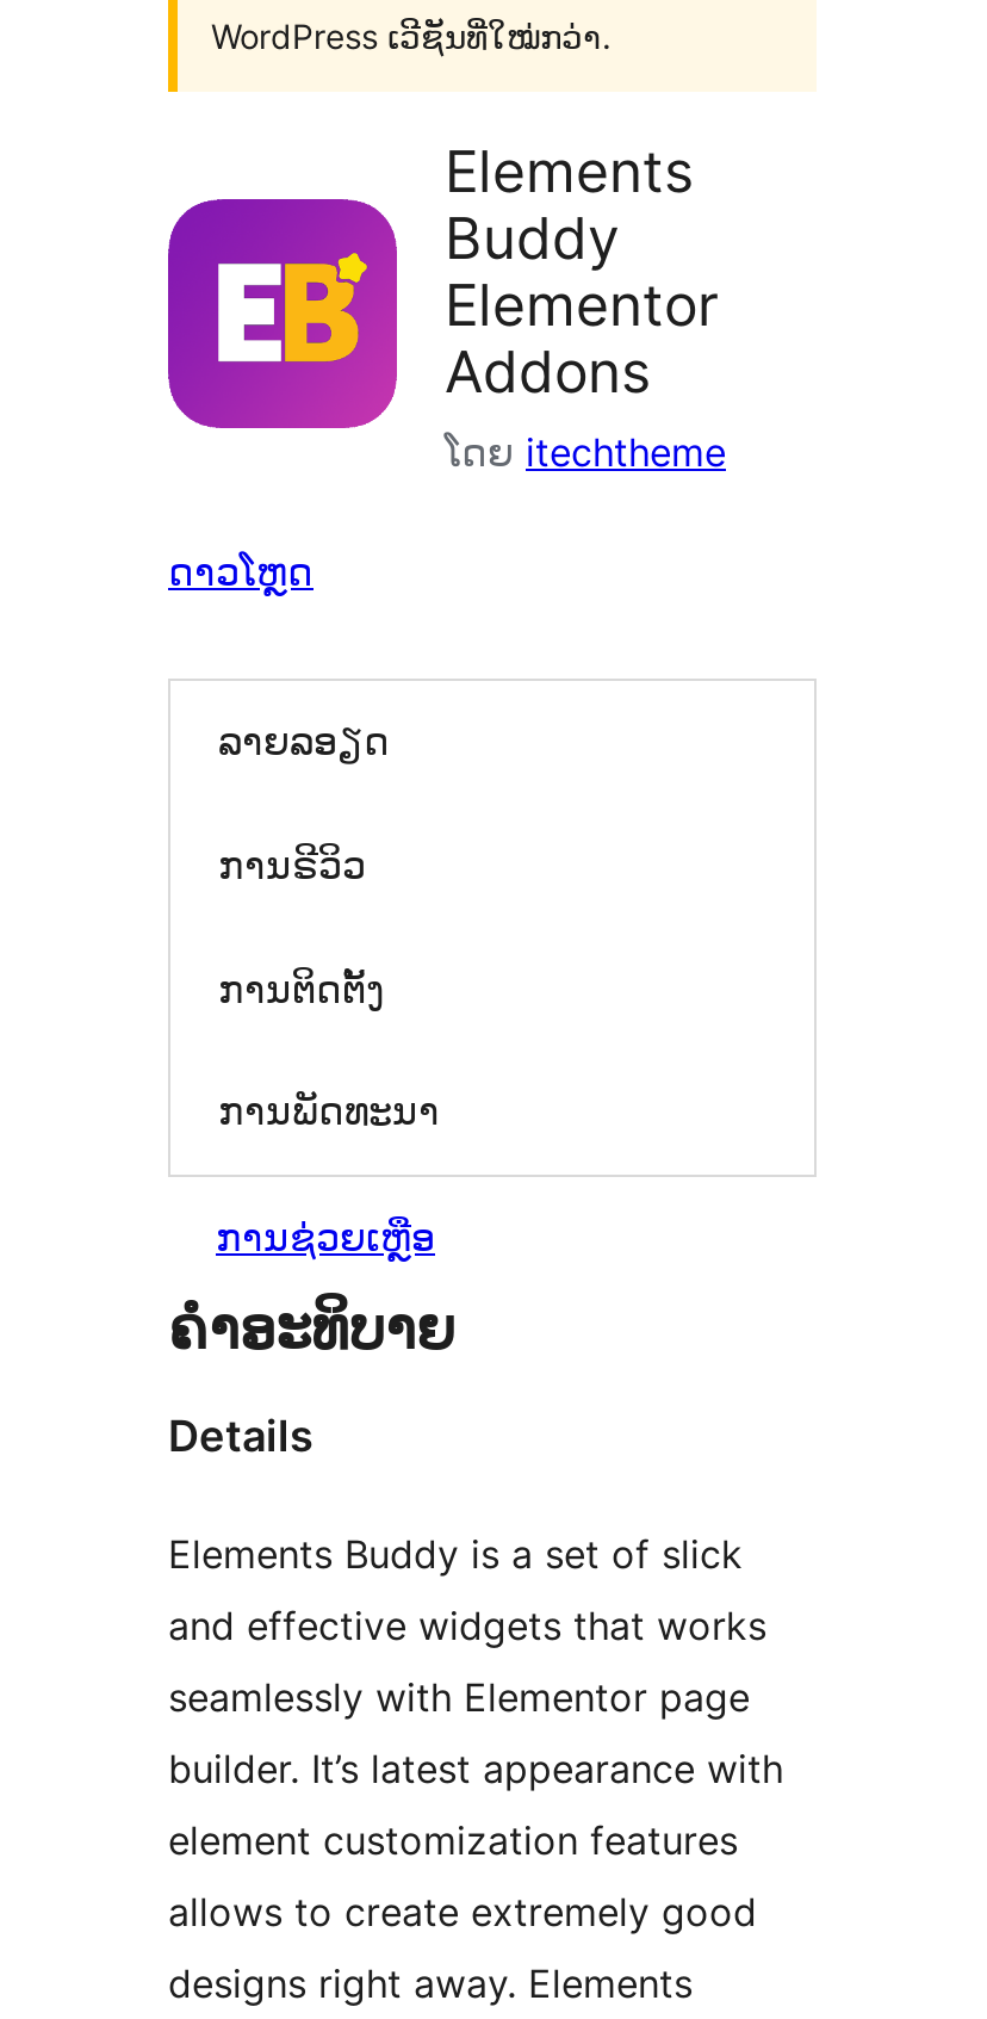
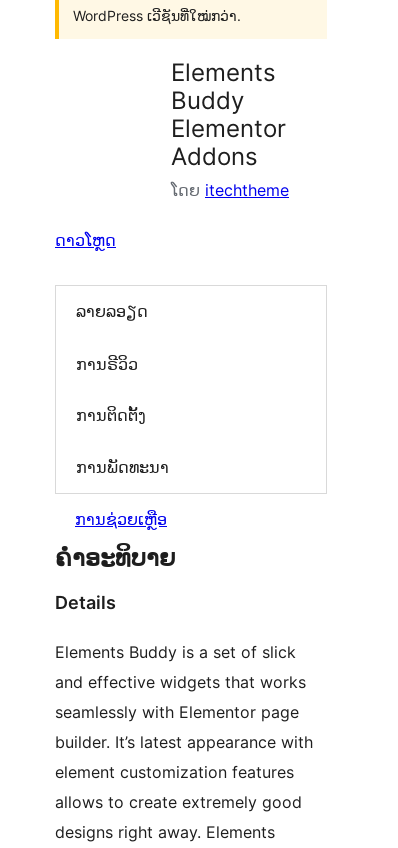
- [image]
